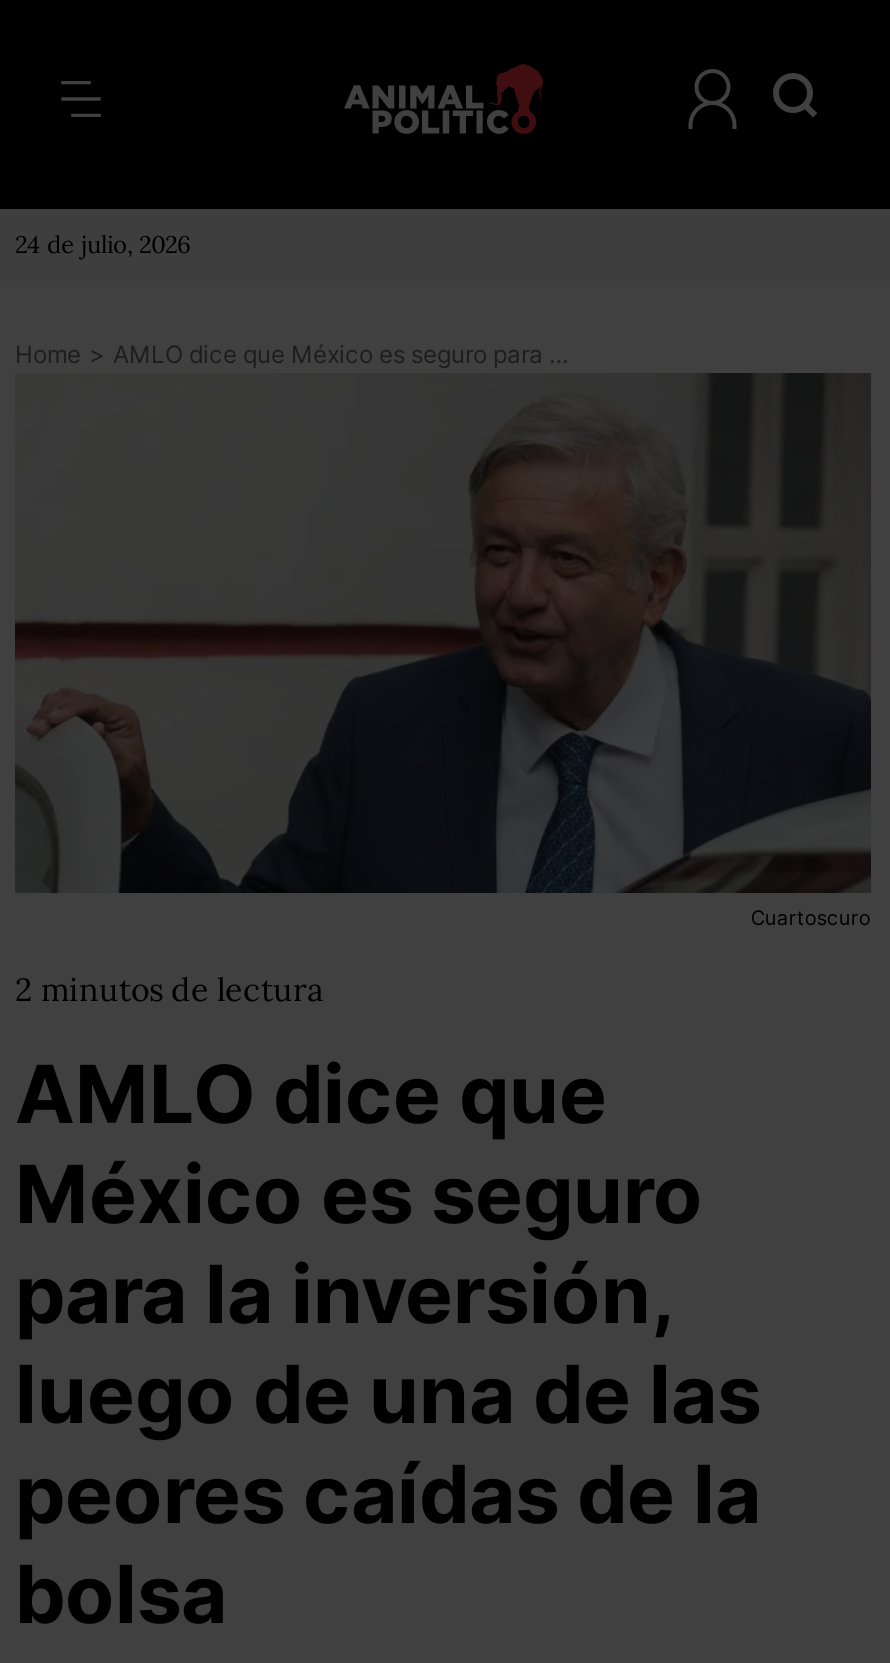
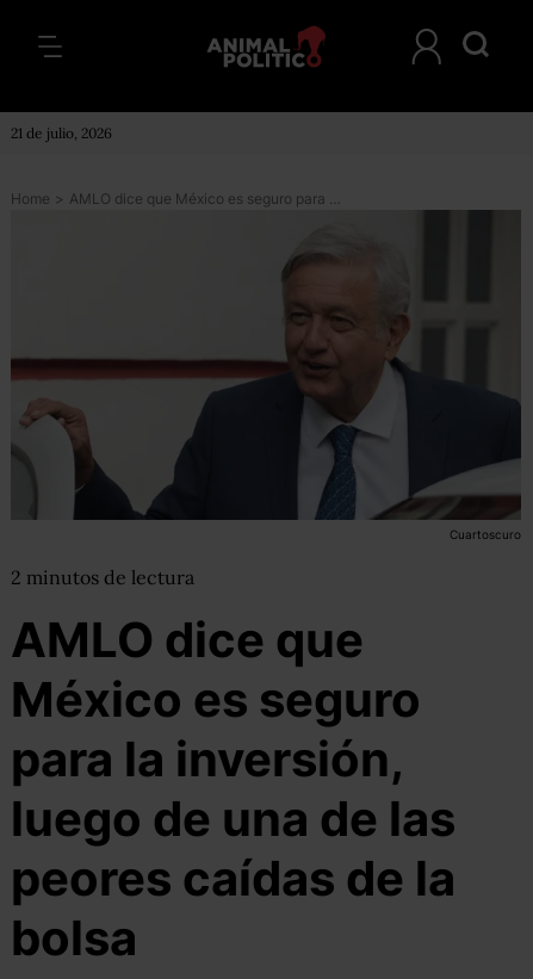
- 24 de julio, 2026
+ 21 de julio, 2026
